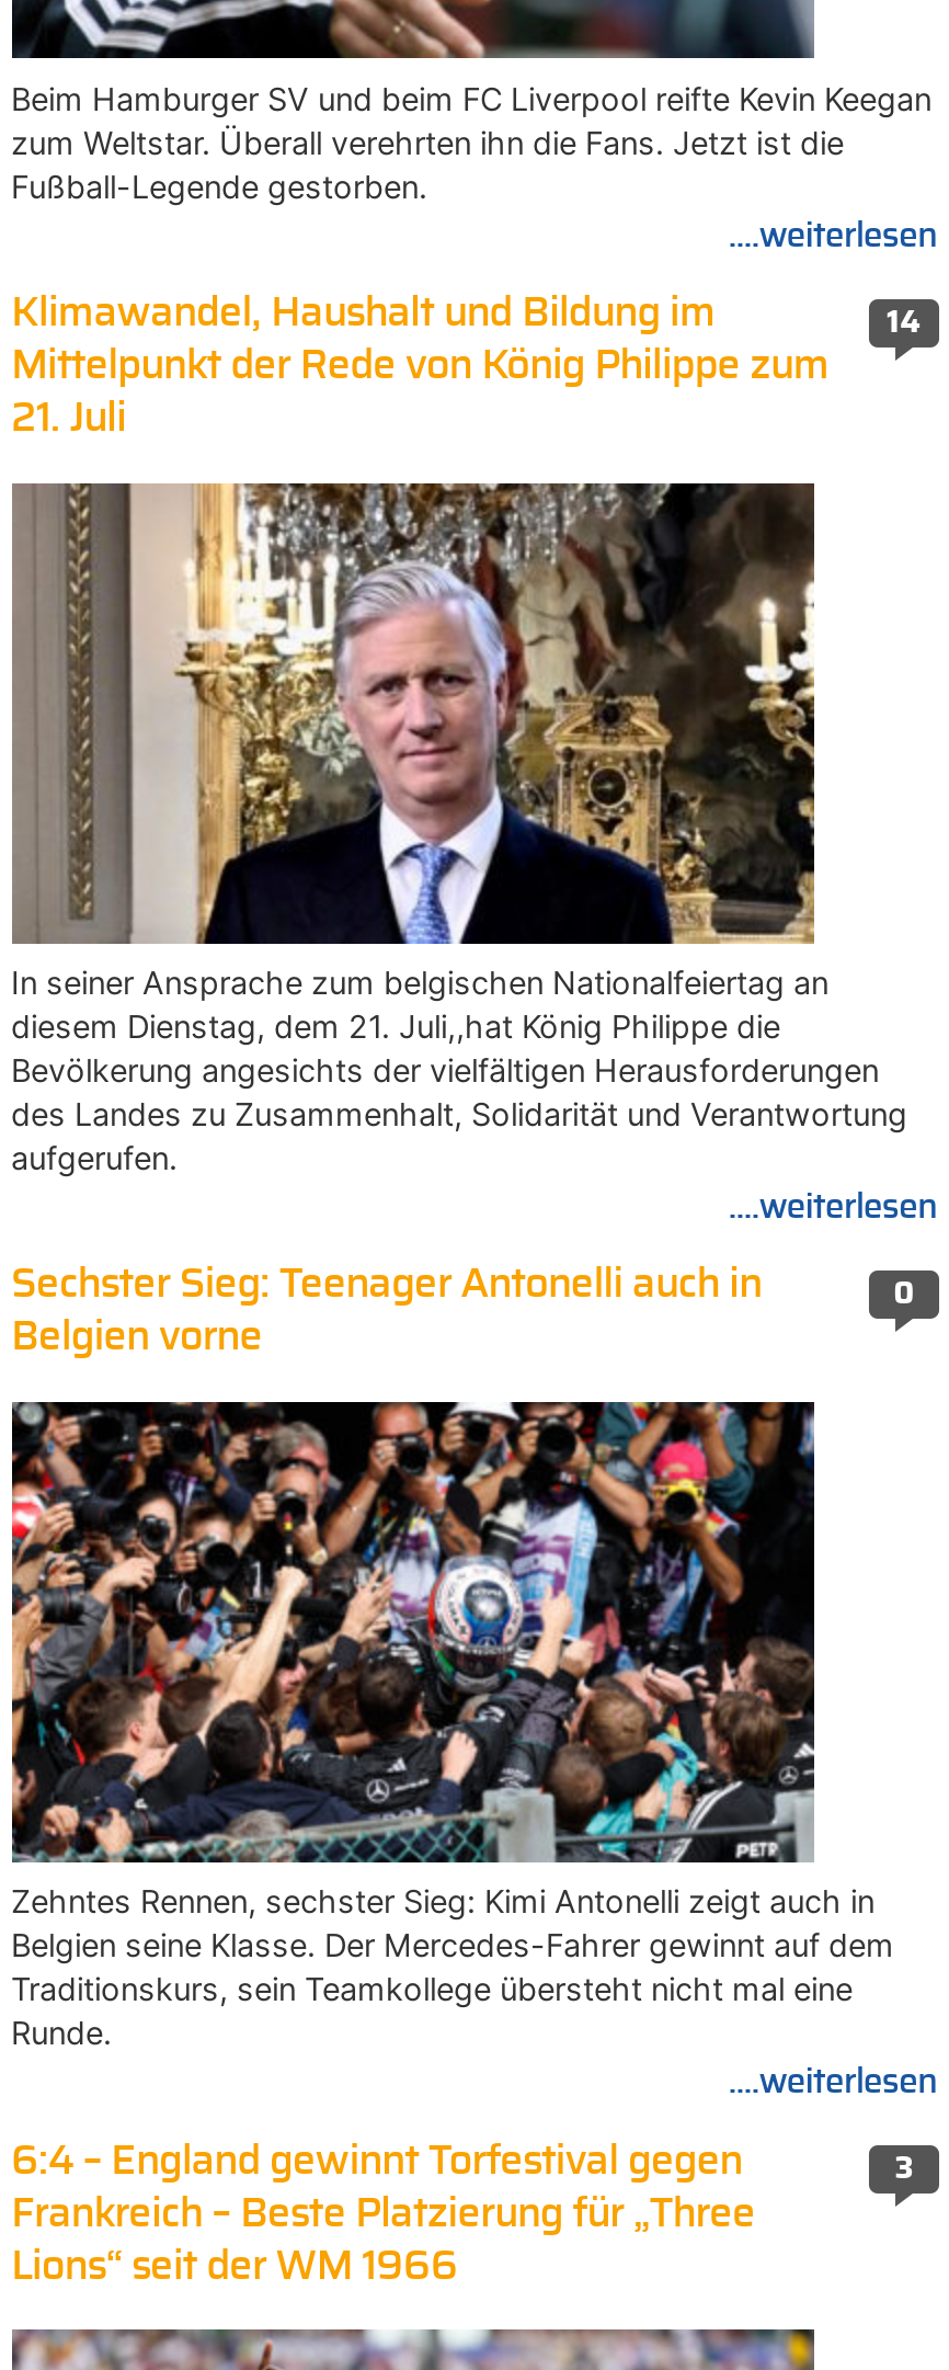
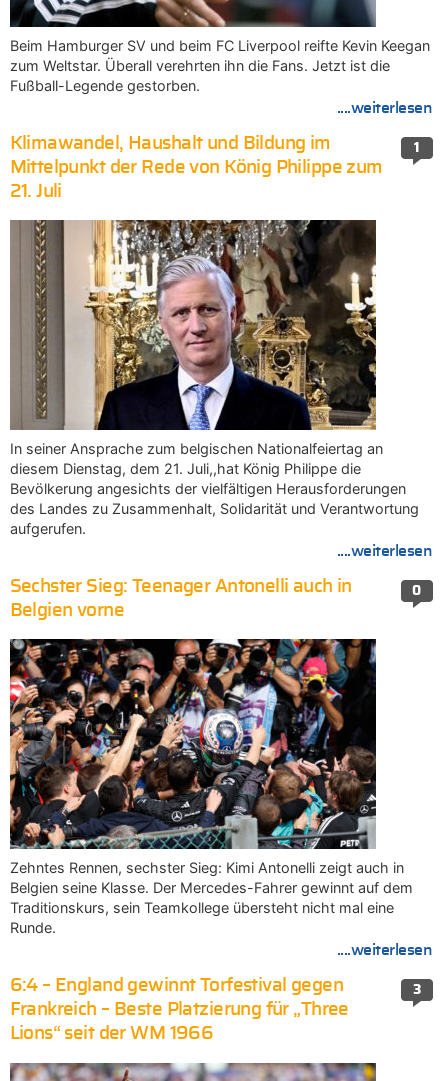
- 14
+ 1
